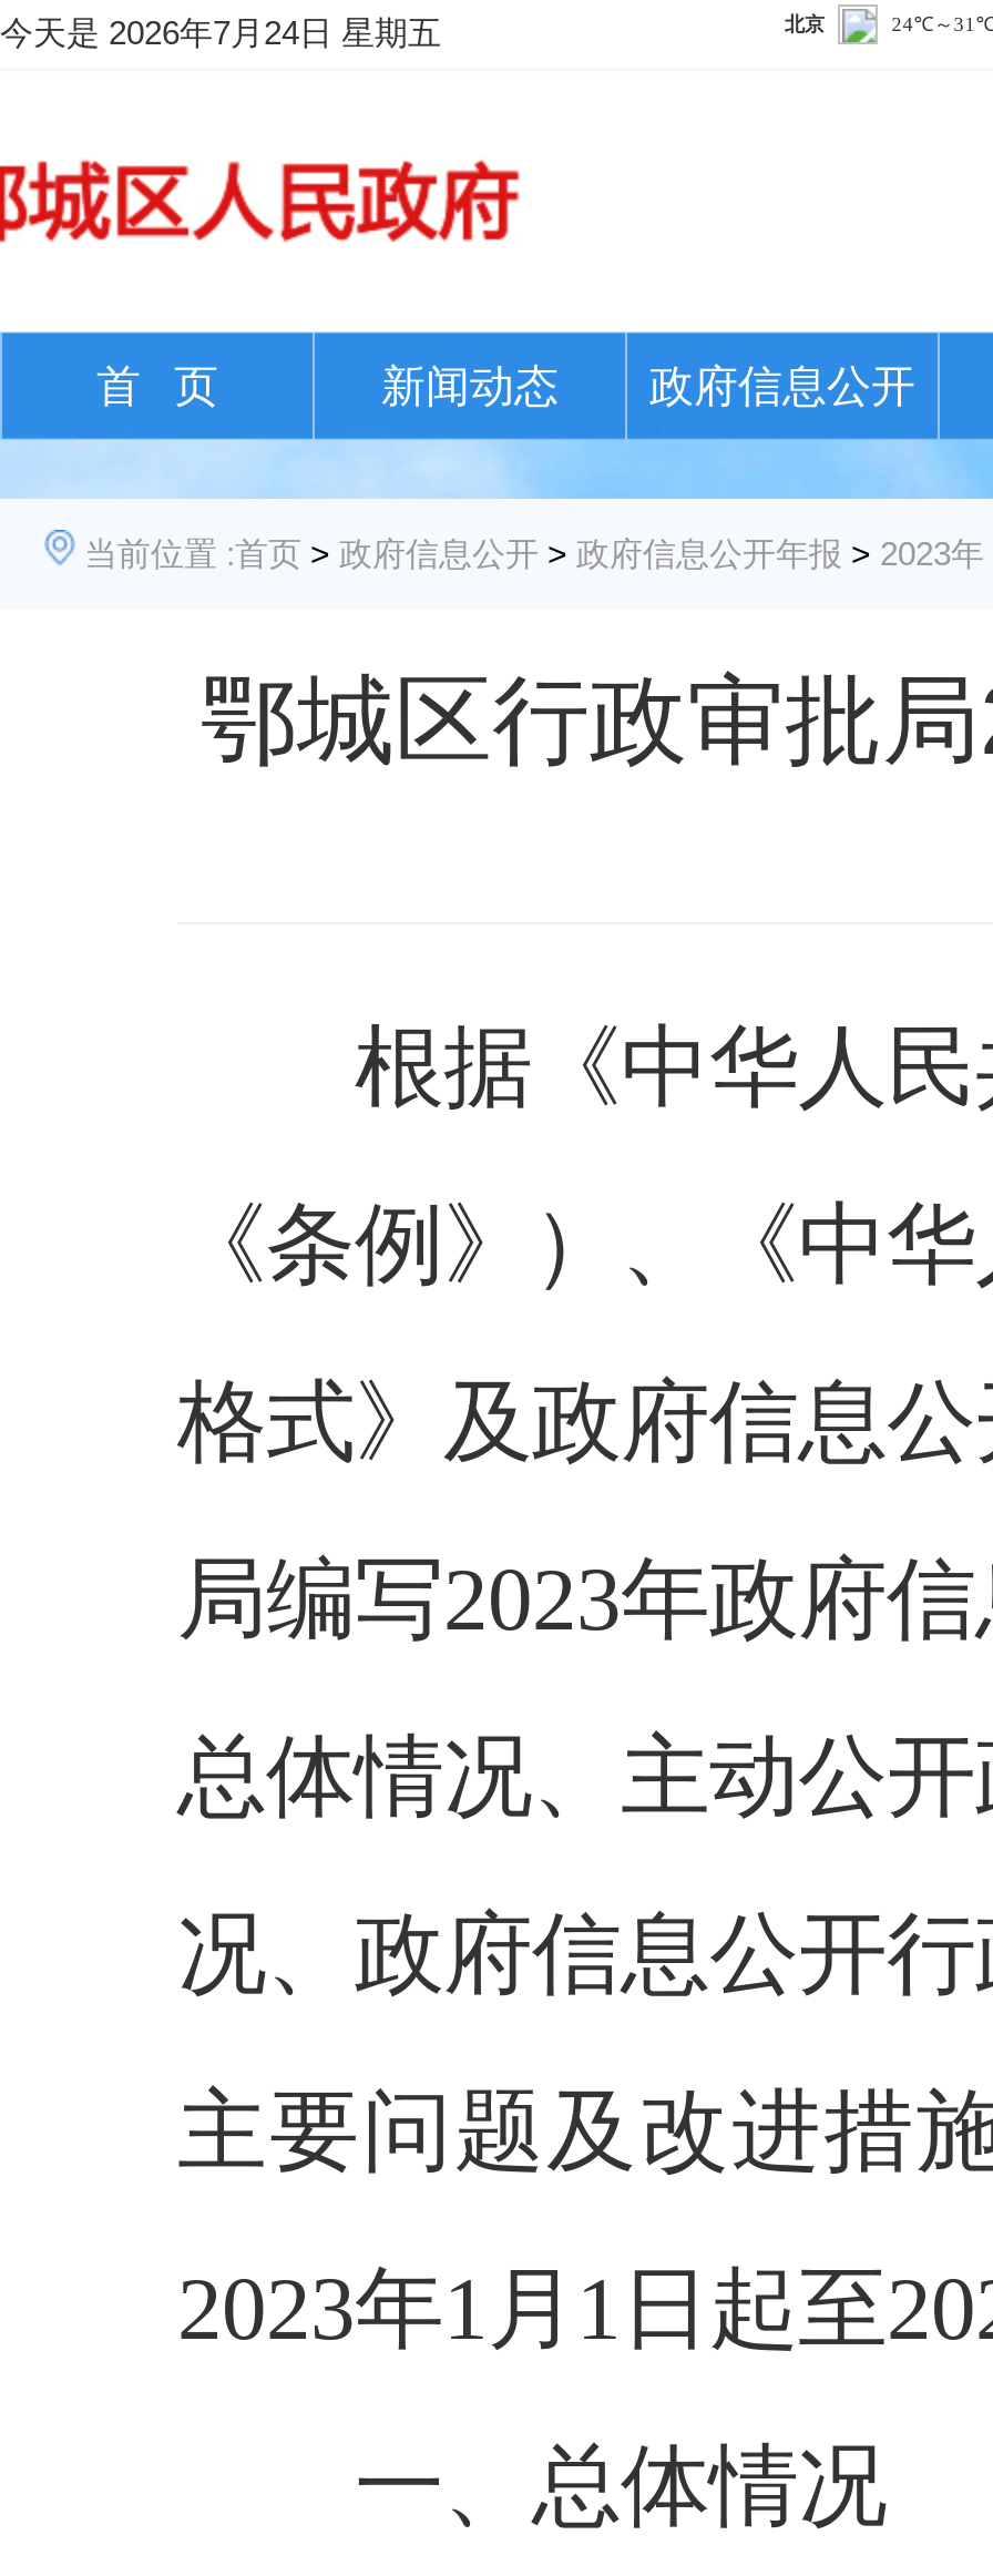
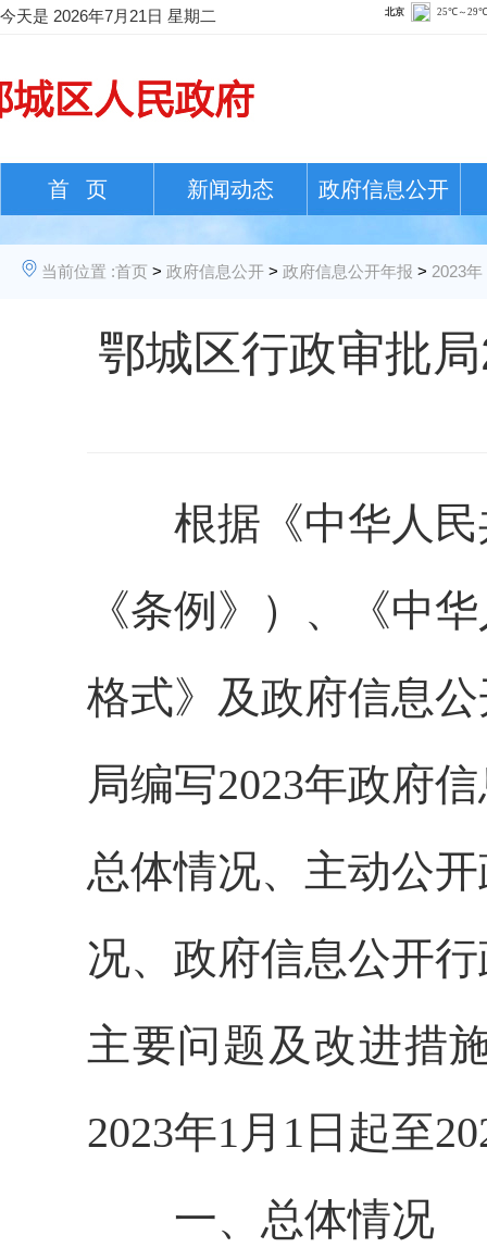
- 今天是2026年7月24日 星期五
+ 今天是2026年7月21日 星期二
